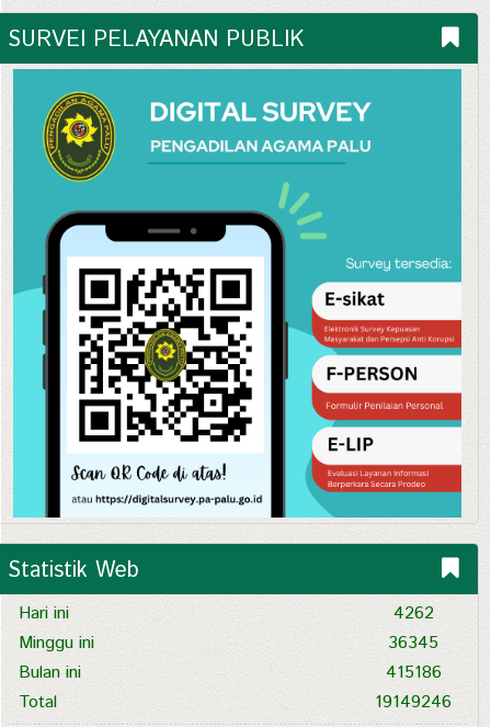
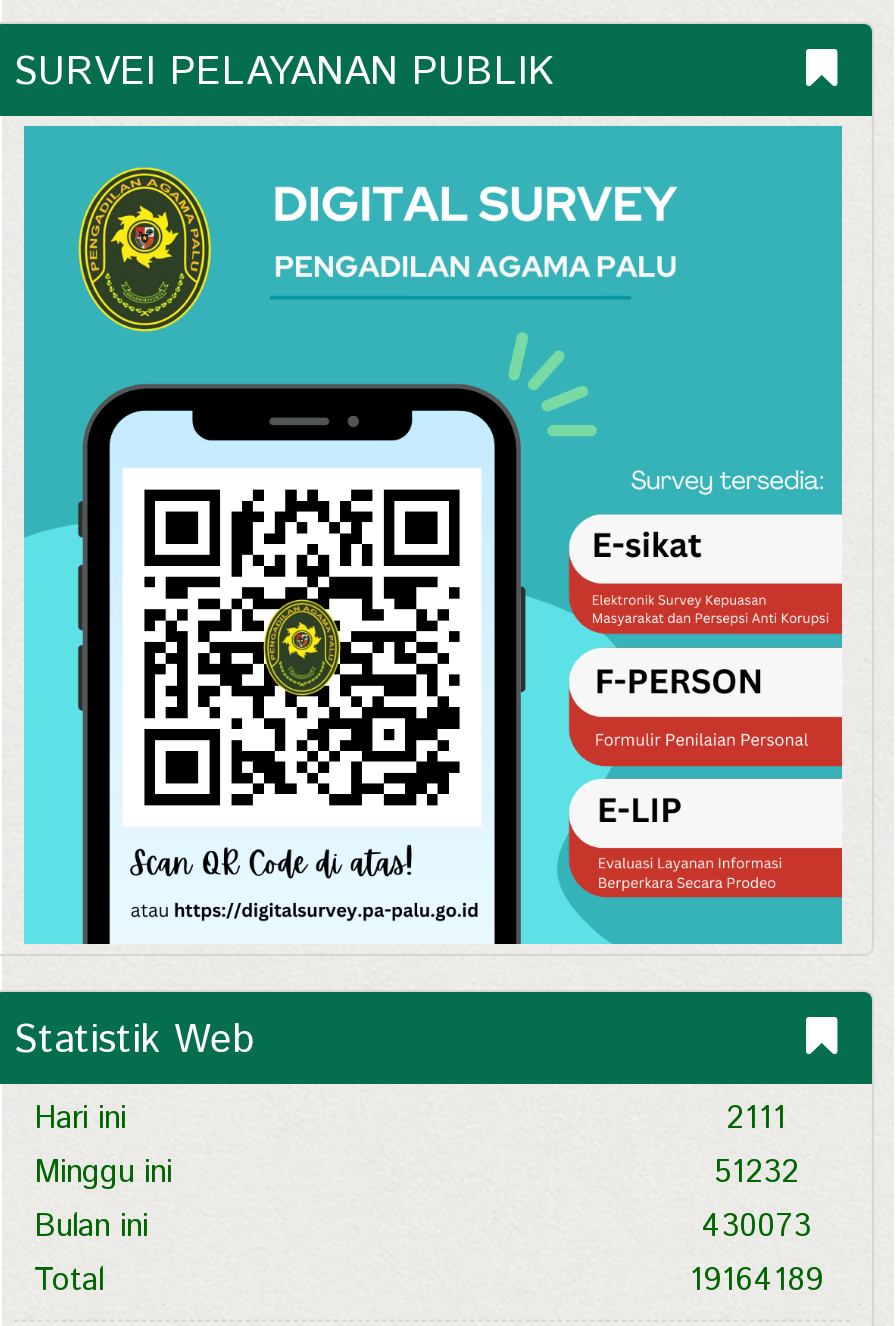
- 4262
+ 2111

- 36345
+ 51232

- 415186
+ 430073

- 19149246
+ 19164189
